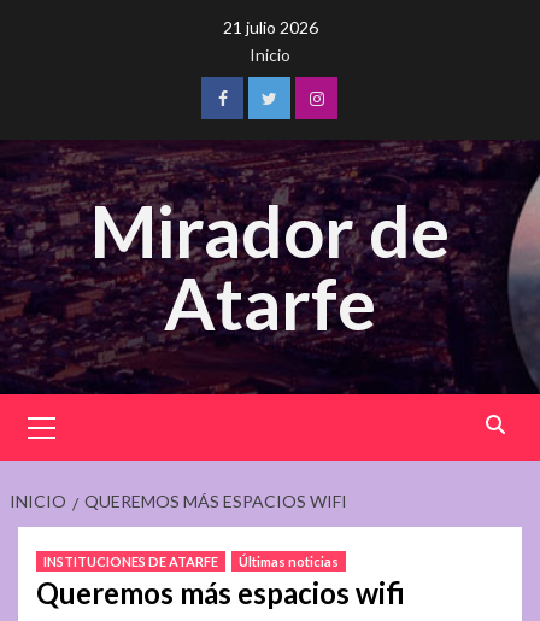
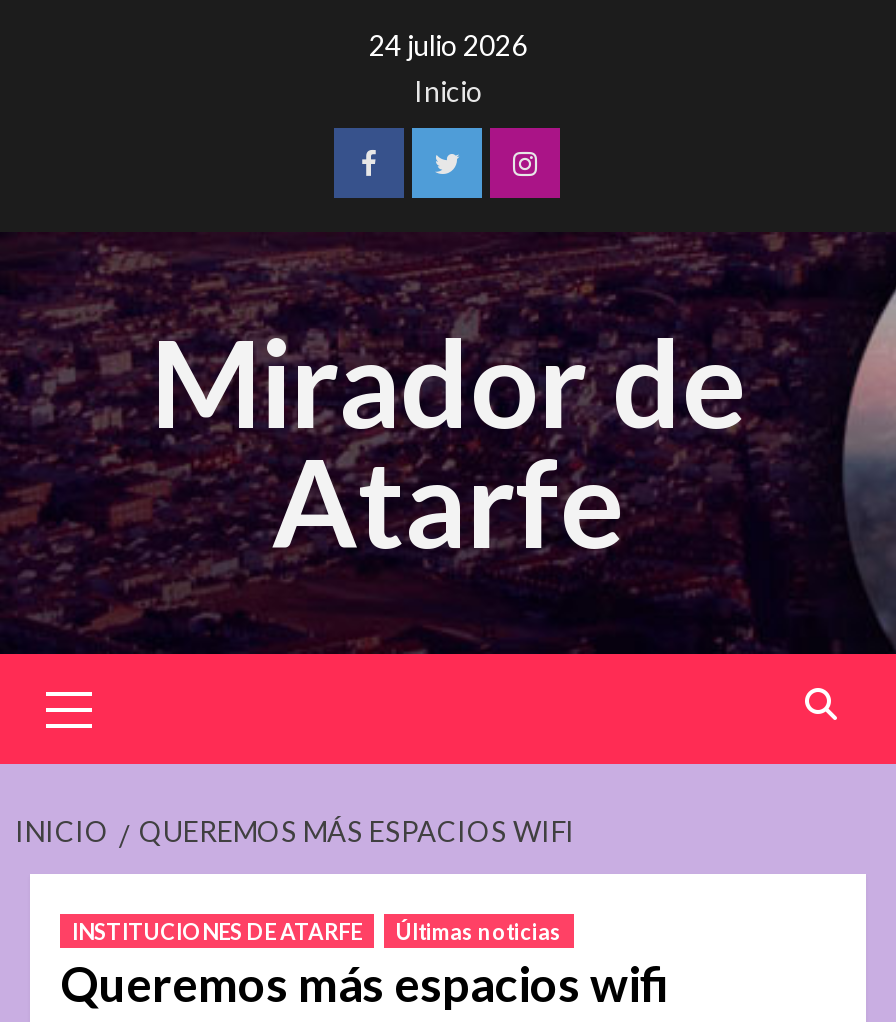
- 21 julio 2026
+ 24 julio 2026
